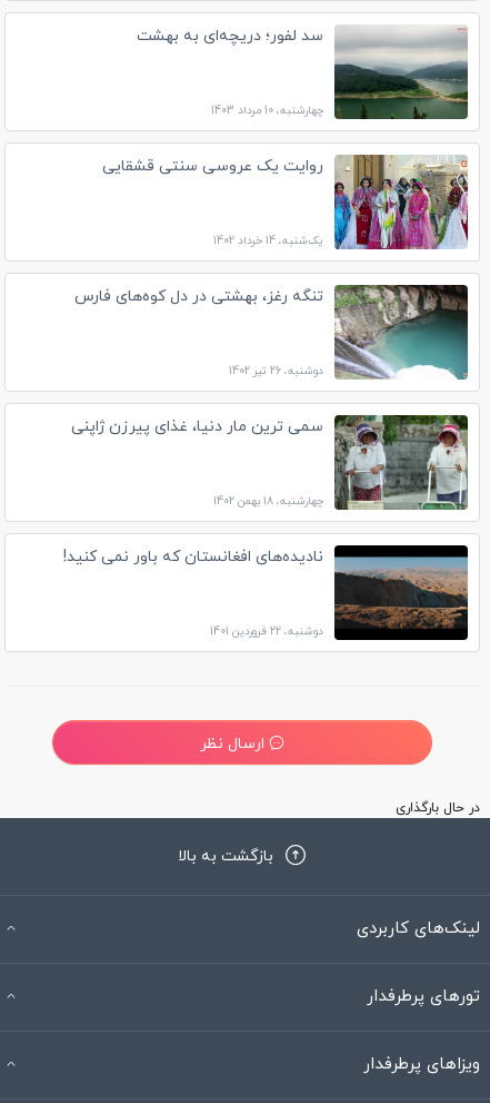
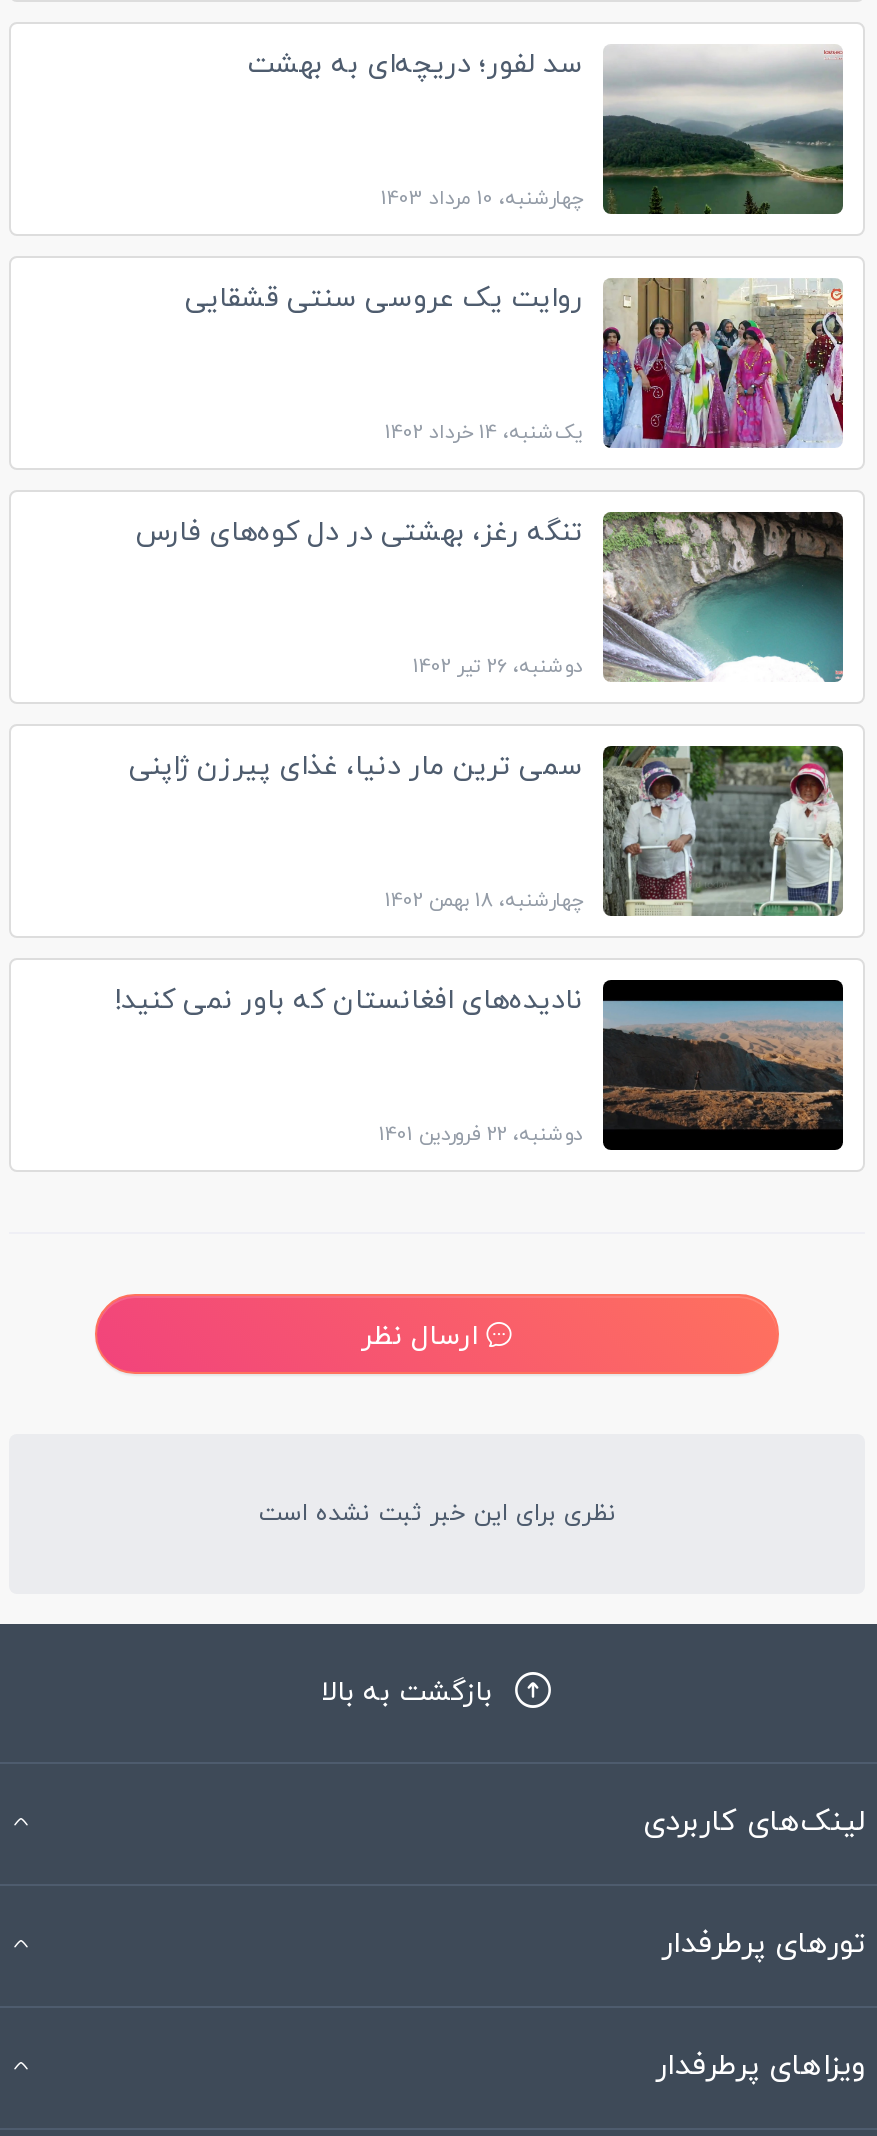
- در حال بارگذاری
+ نظری برای این خبر ثبت نشده است
